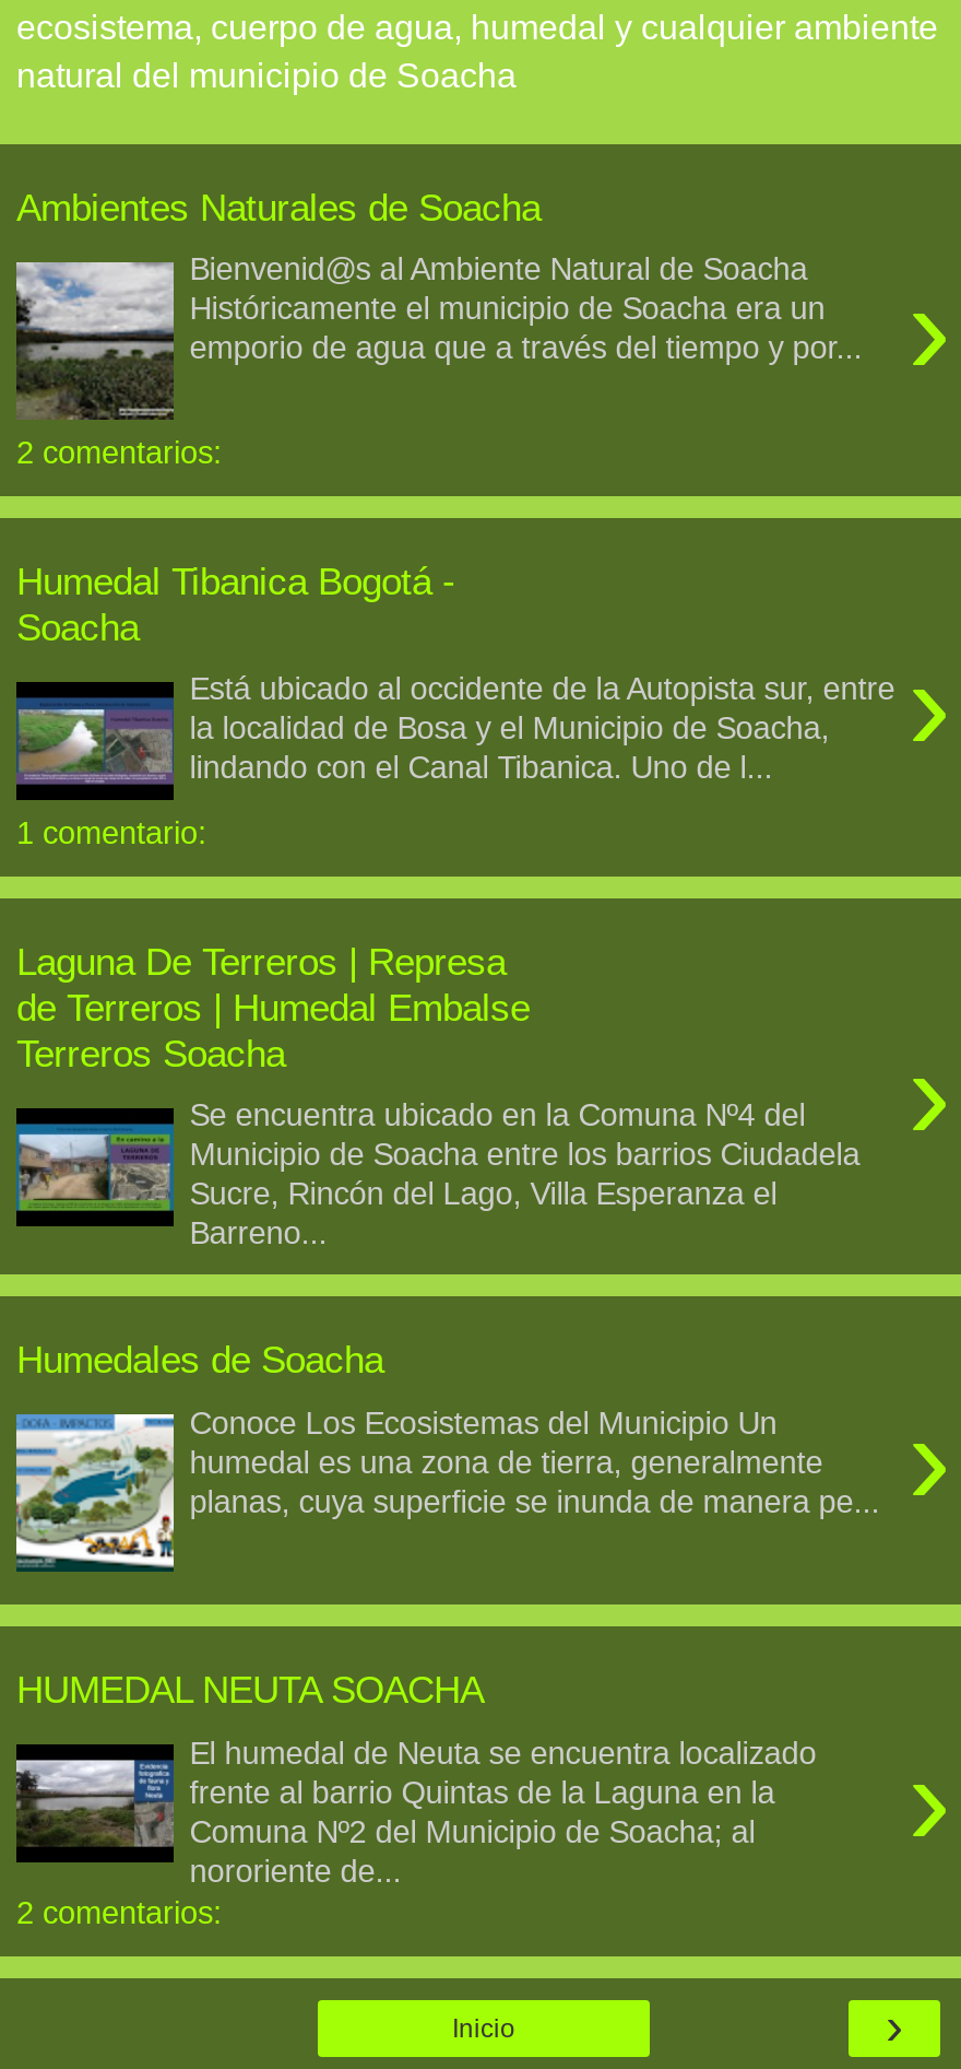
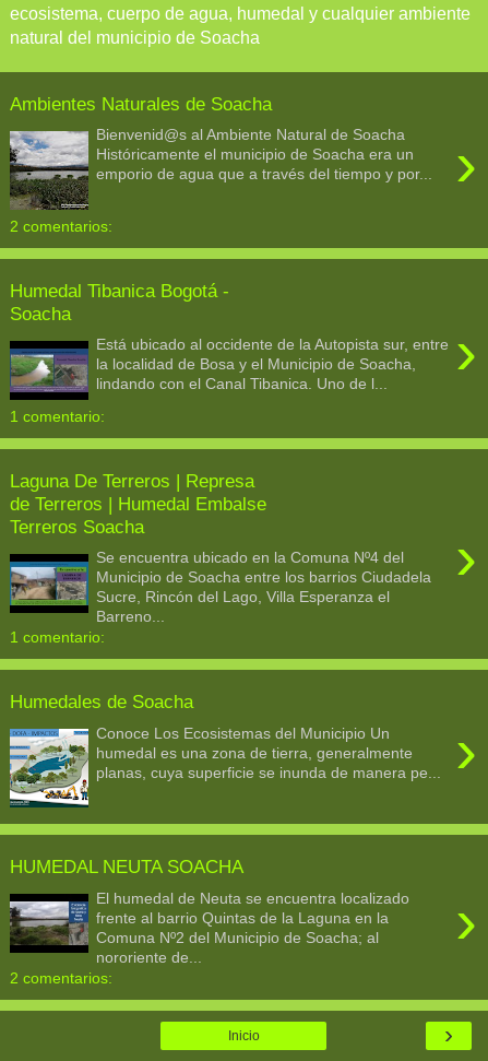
+ 1 comentario:
